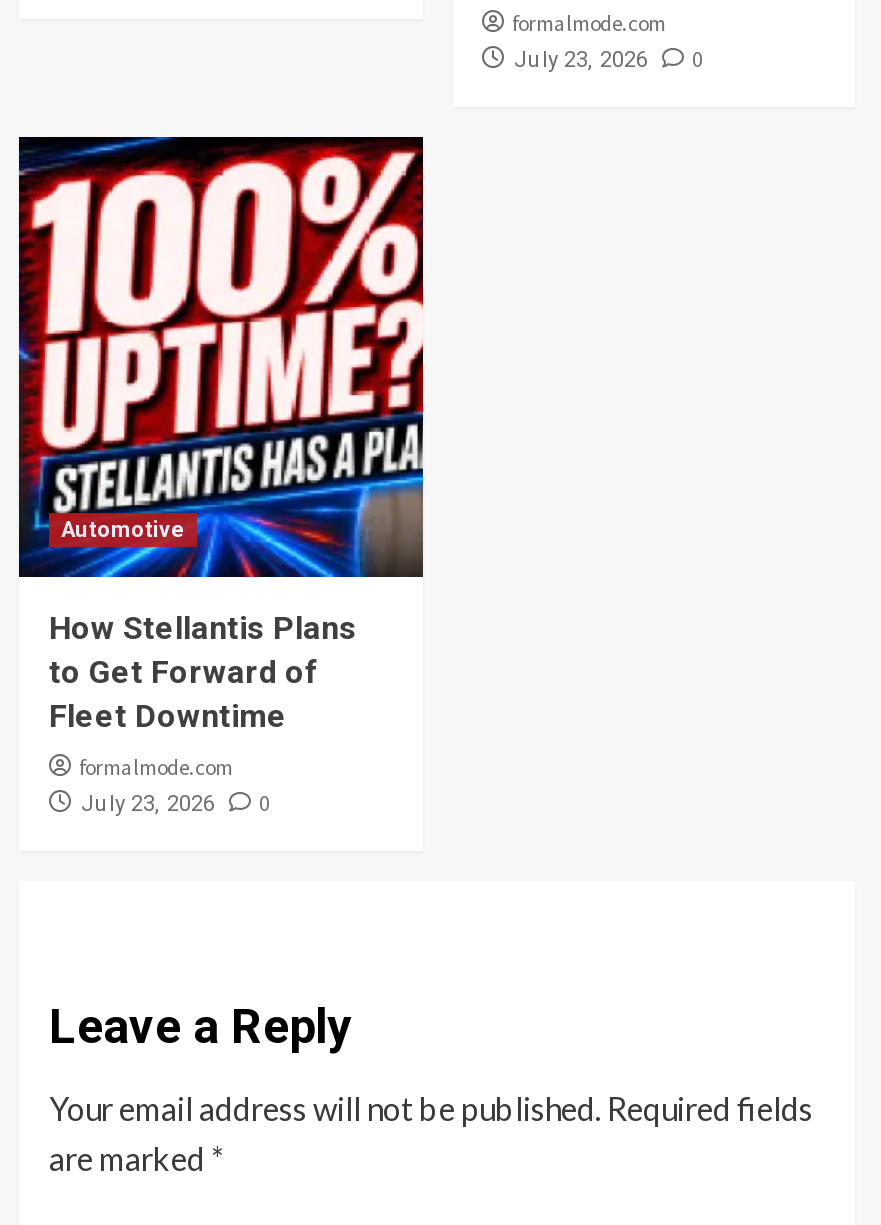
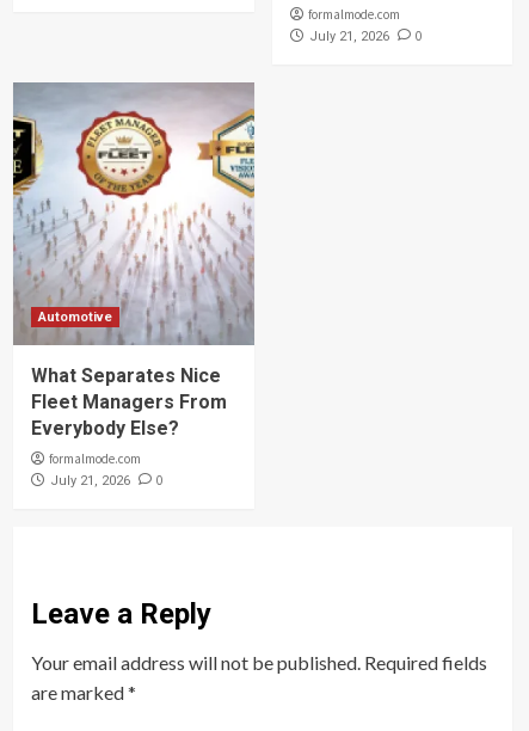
- July 23, 2026 0
+ July 21, 2026 0

- [image]
- How Stellantis Plans
- to Get Forward of
- Fleet Downtime
+ [image]
+ What Separates Nice
+ Fleet Managers From
+ Everybody Else?

- July 23, 2026 0
+ July 21, 2026 0
